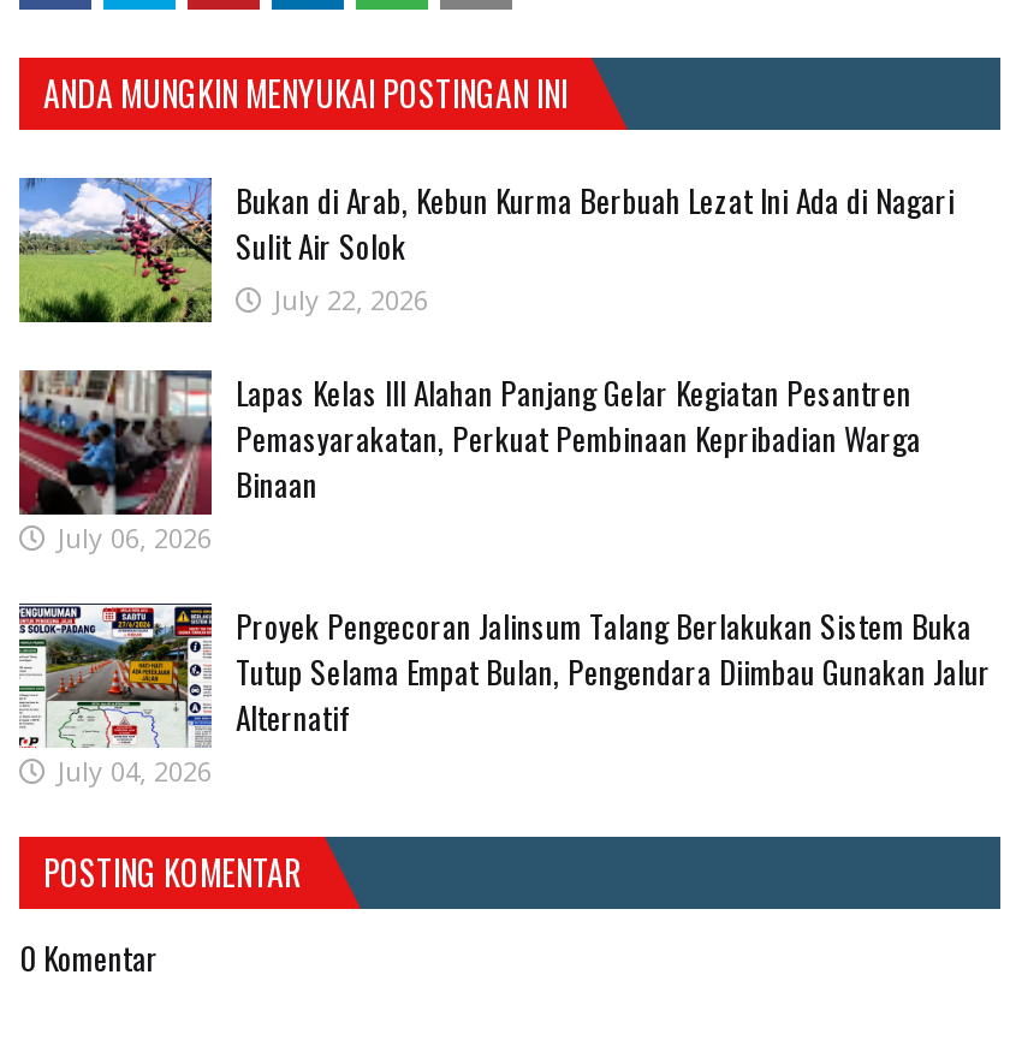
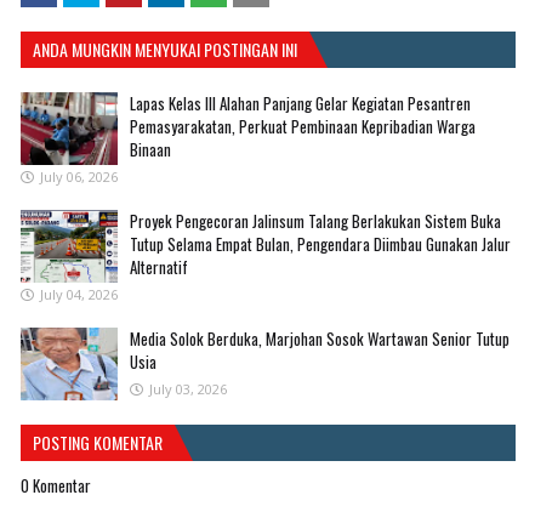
- [image]
- Bukan di Arab, Kebun Kurma Berbuah Lezat Ini Ada di Nagari
- Sulit Air Solok
- July 22, 2026

moved up: [image] | Lapas Kelas III Alahan Panjang Gelar Kegiatan Pesantren | Pemasyarakatan, Perkuat Pembinaan Kepribadian Warga | ... | Alternatif | July 04, 2026

+ [image]
+ Media Solok Berduka, Marjohan Sosok Wartawan Senior Tutup
+ Usia
+ July 03, 2026
